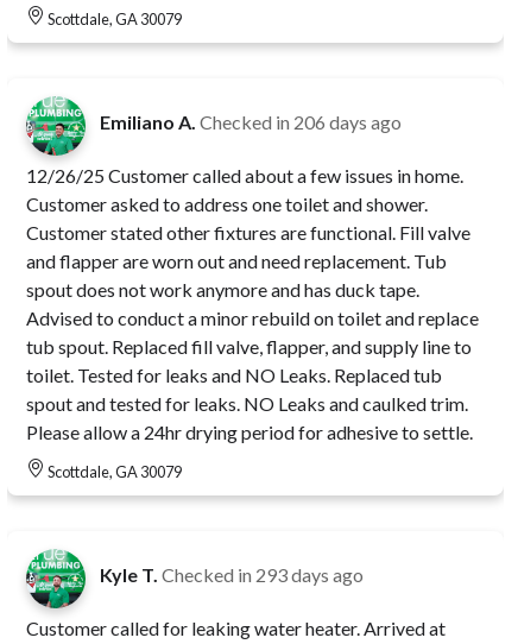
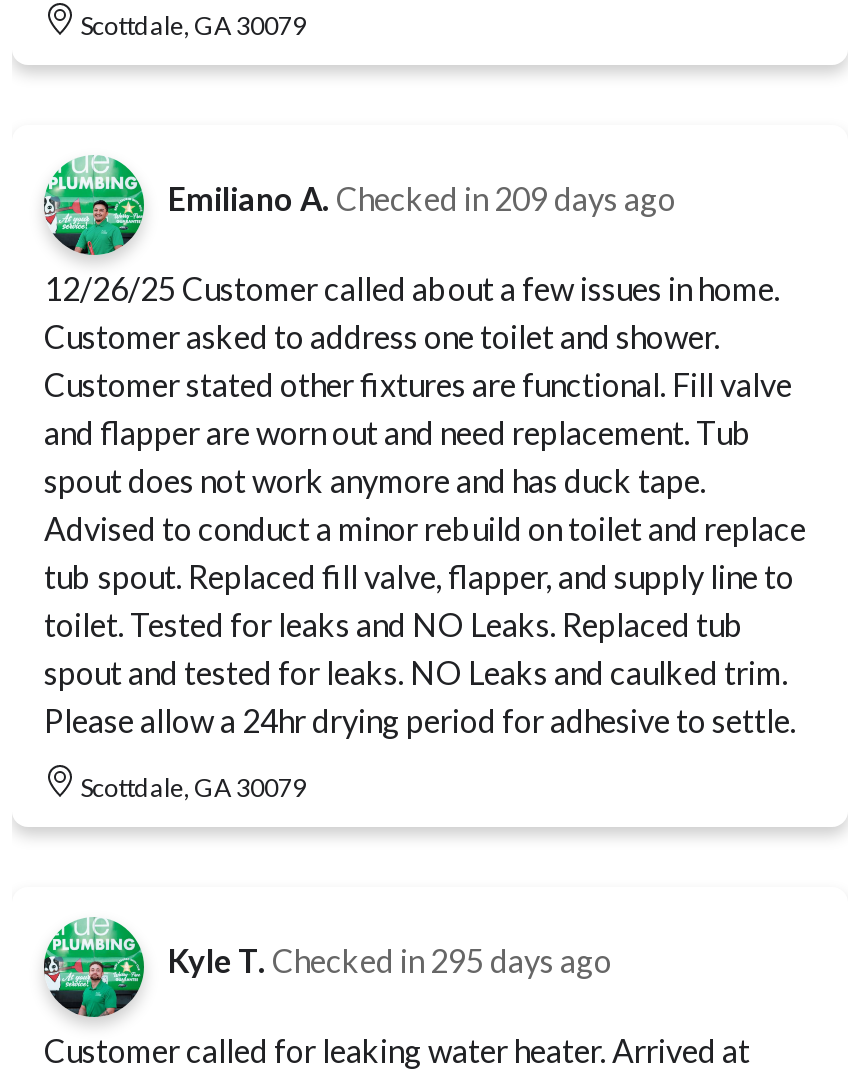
- Emiliano A. Checked in 206 days ago
+ Emiliano A. Checked in 209 days ago

- Kyle T. Checked in 293 days ago
+ Kyle T. Checked in 295 days ago
